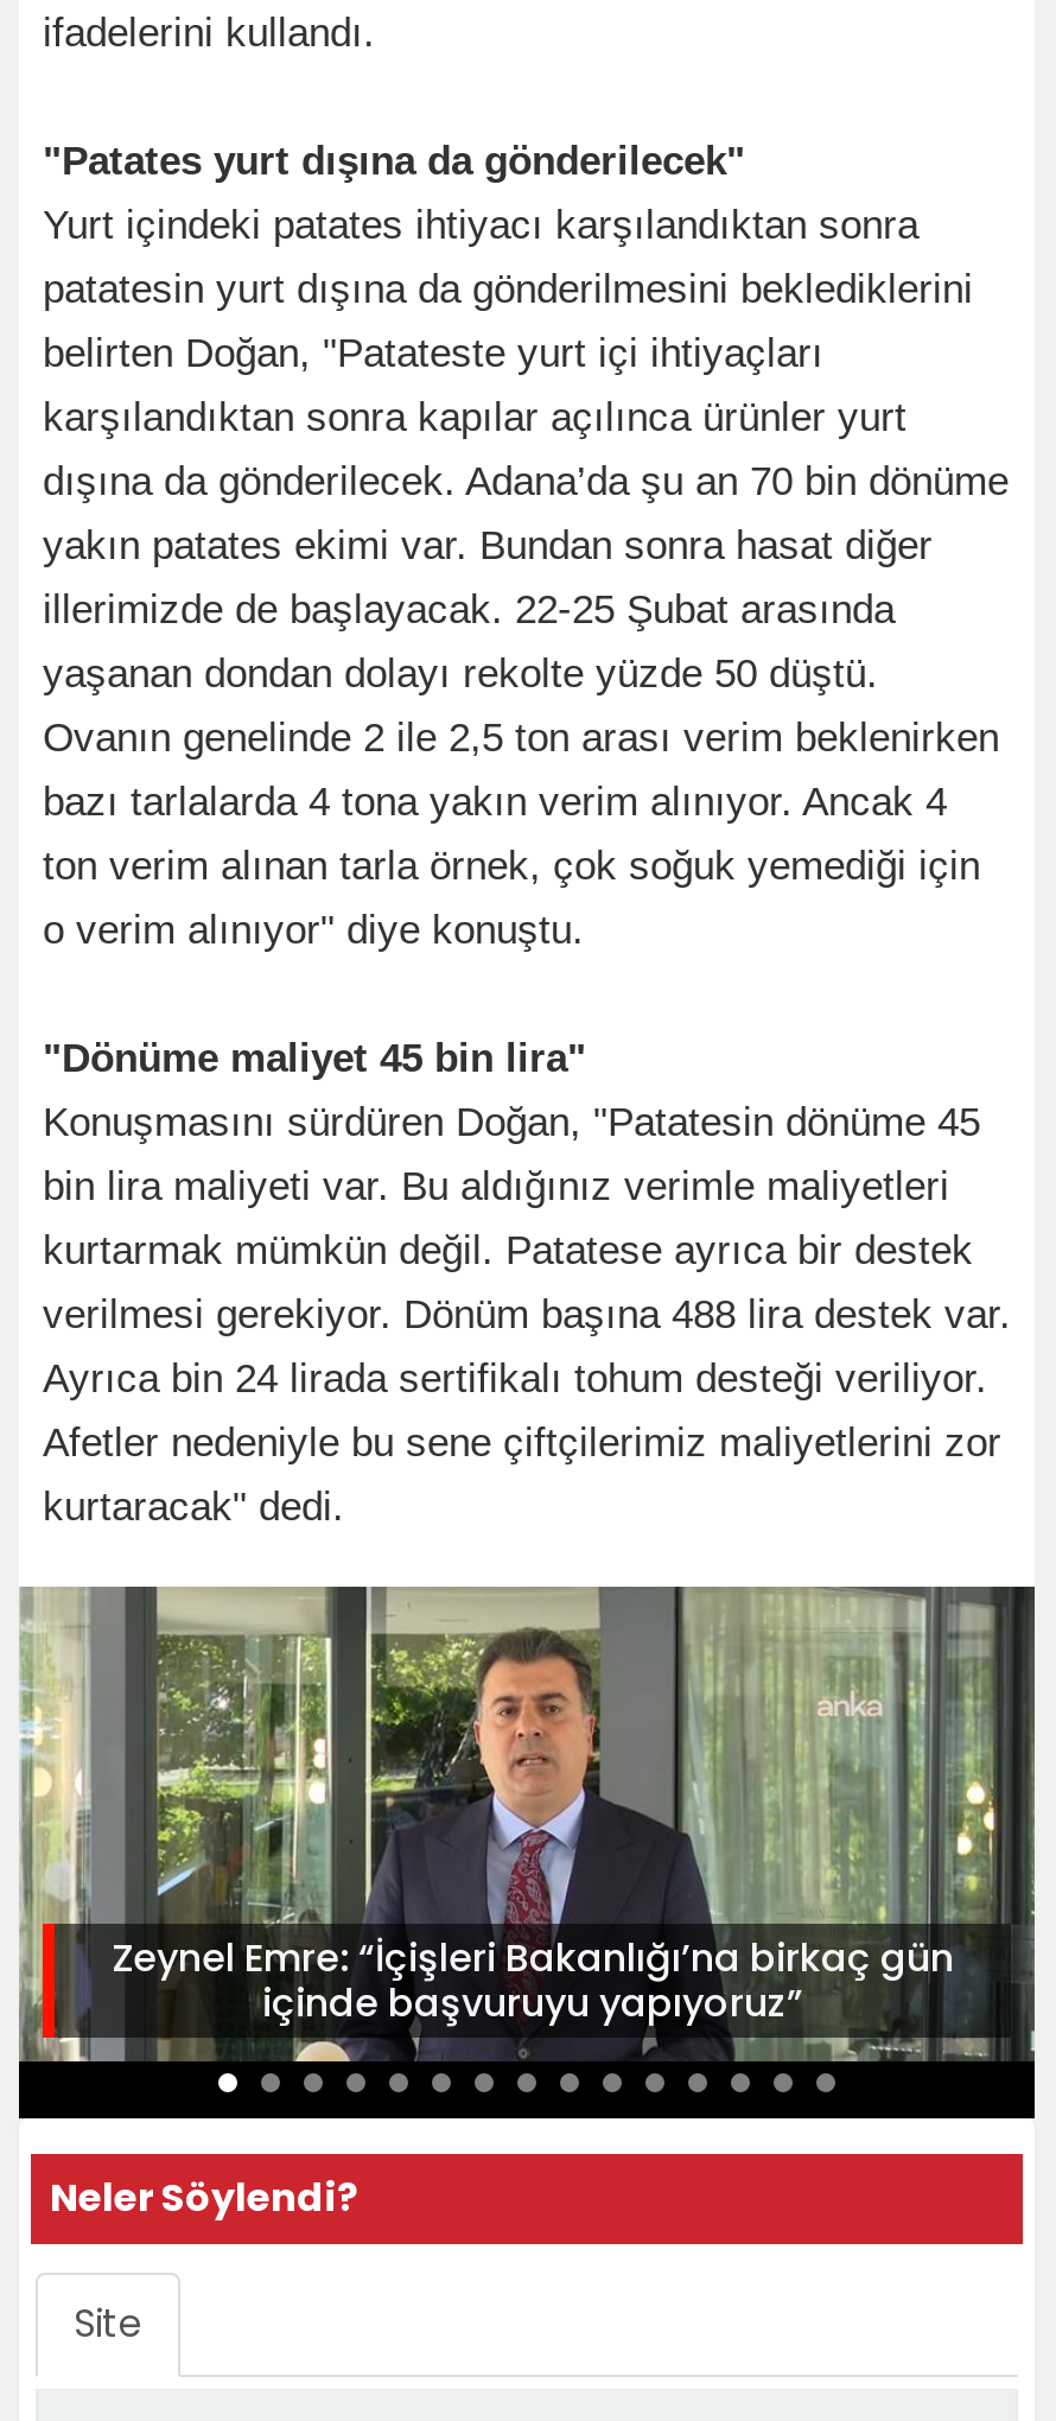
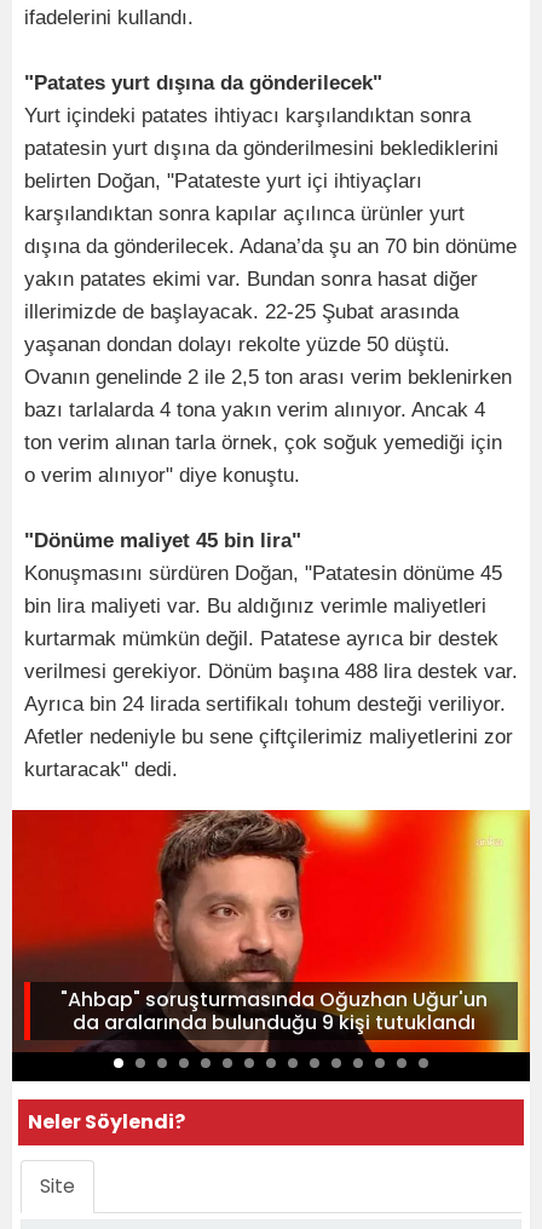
- [image]
- Zeynel Emre: “İçişleri Bakanlığı’na birkaç gün
- içinde başvuruyu yapıyoruz”
+ [image]
+ "Ahbap" soruşturmasında Oğuzhan Uğur'un
+ da aralarında bulunduğu 9 kişi tutuklandı
